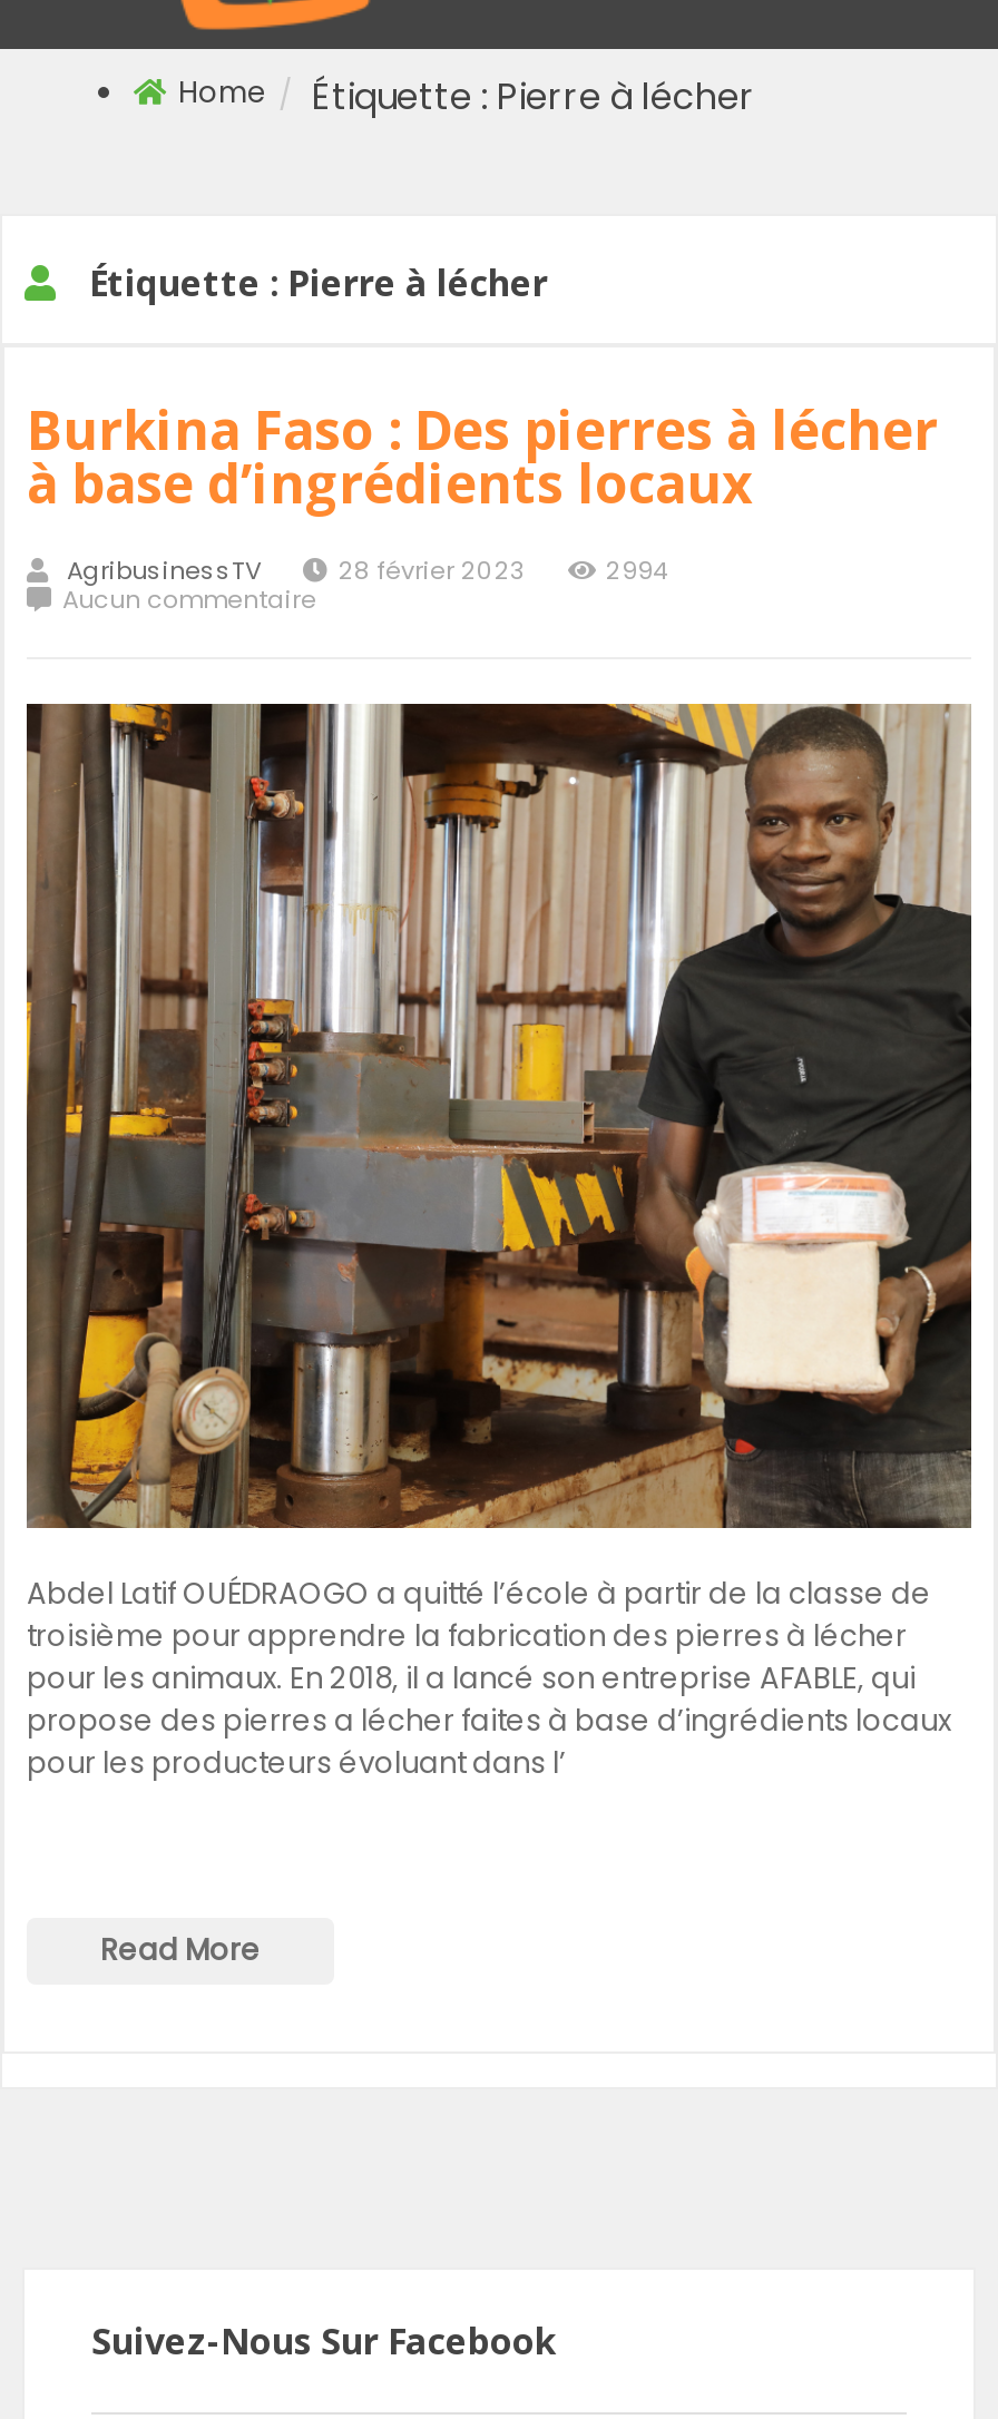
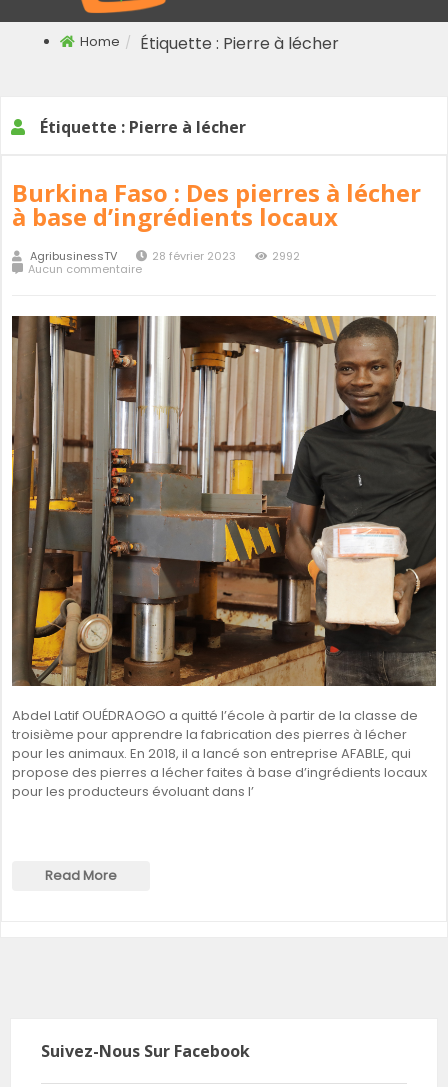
- 2994
+ 2992
